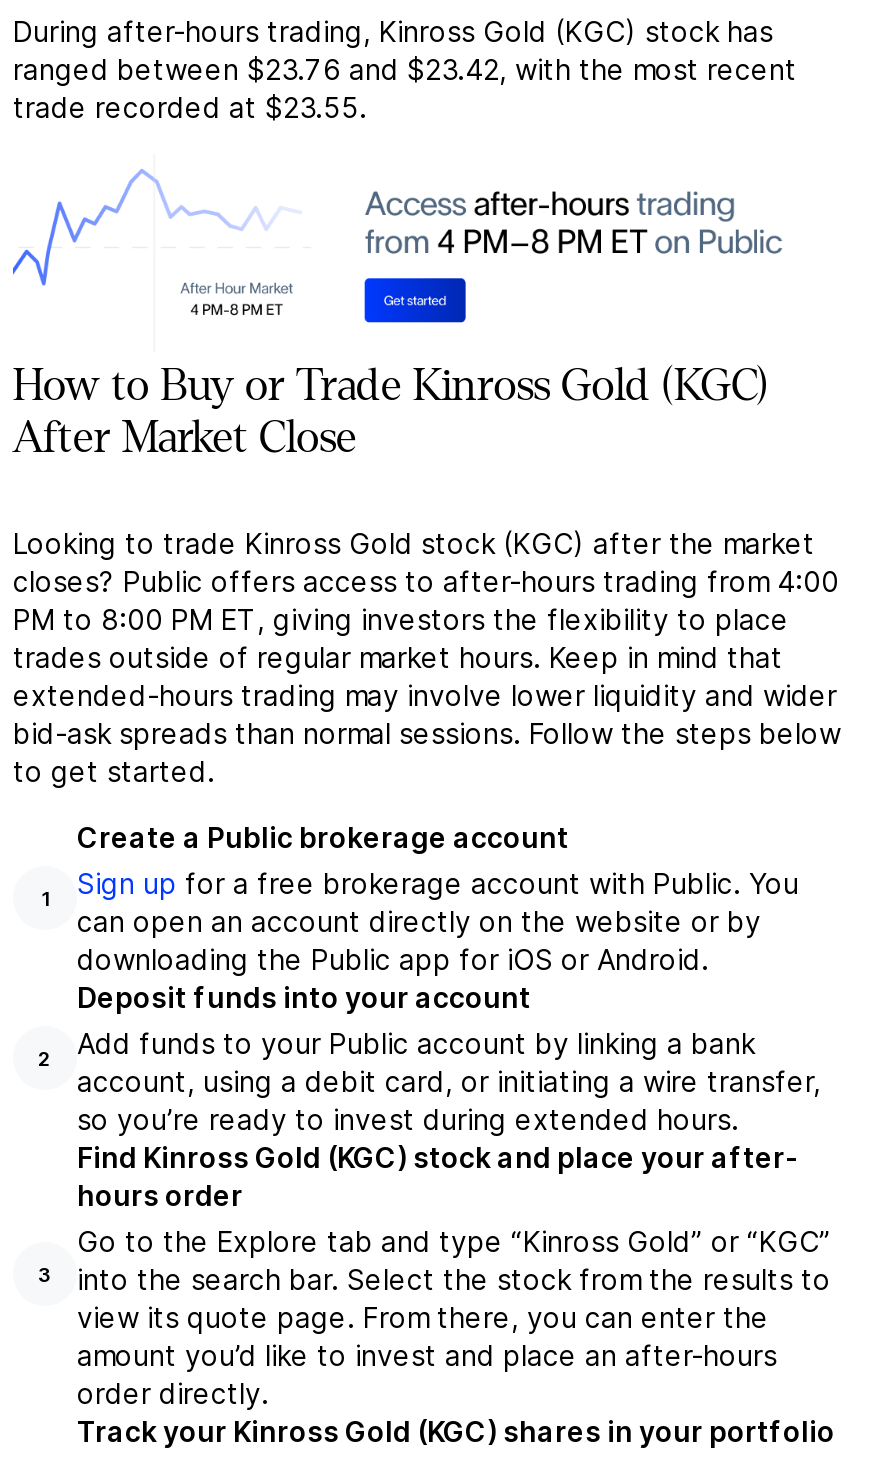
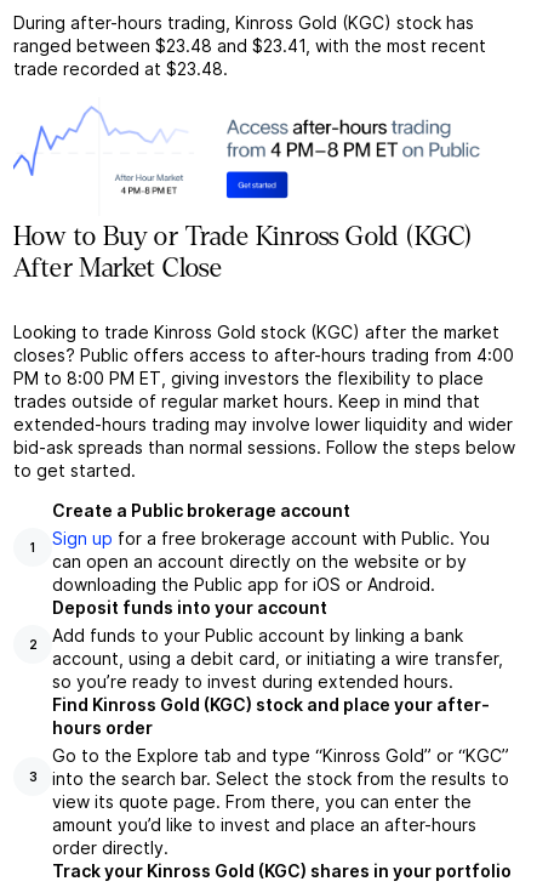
- ranged between $23.76 and $23.42, with the most recent
+ ranged between $23.48 and $23.41, with the most recent

- trade recorded at $23.55.
+ trade recorded at $23.48.
